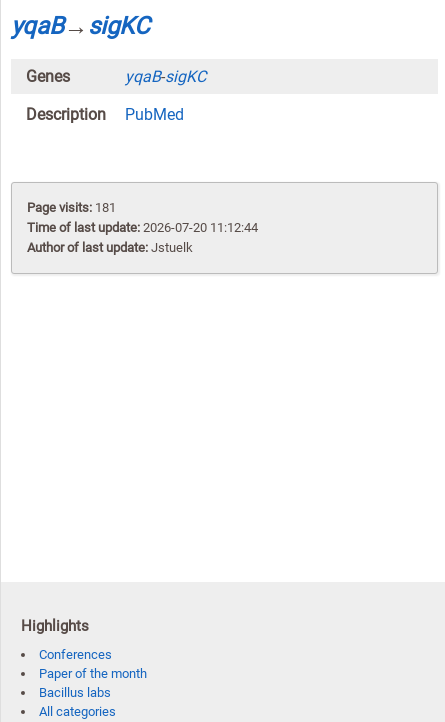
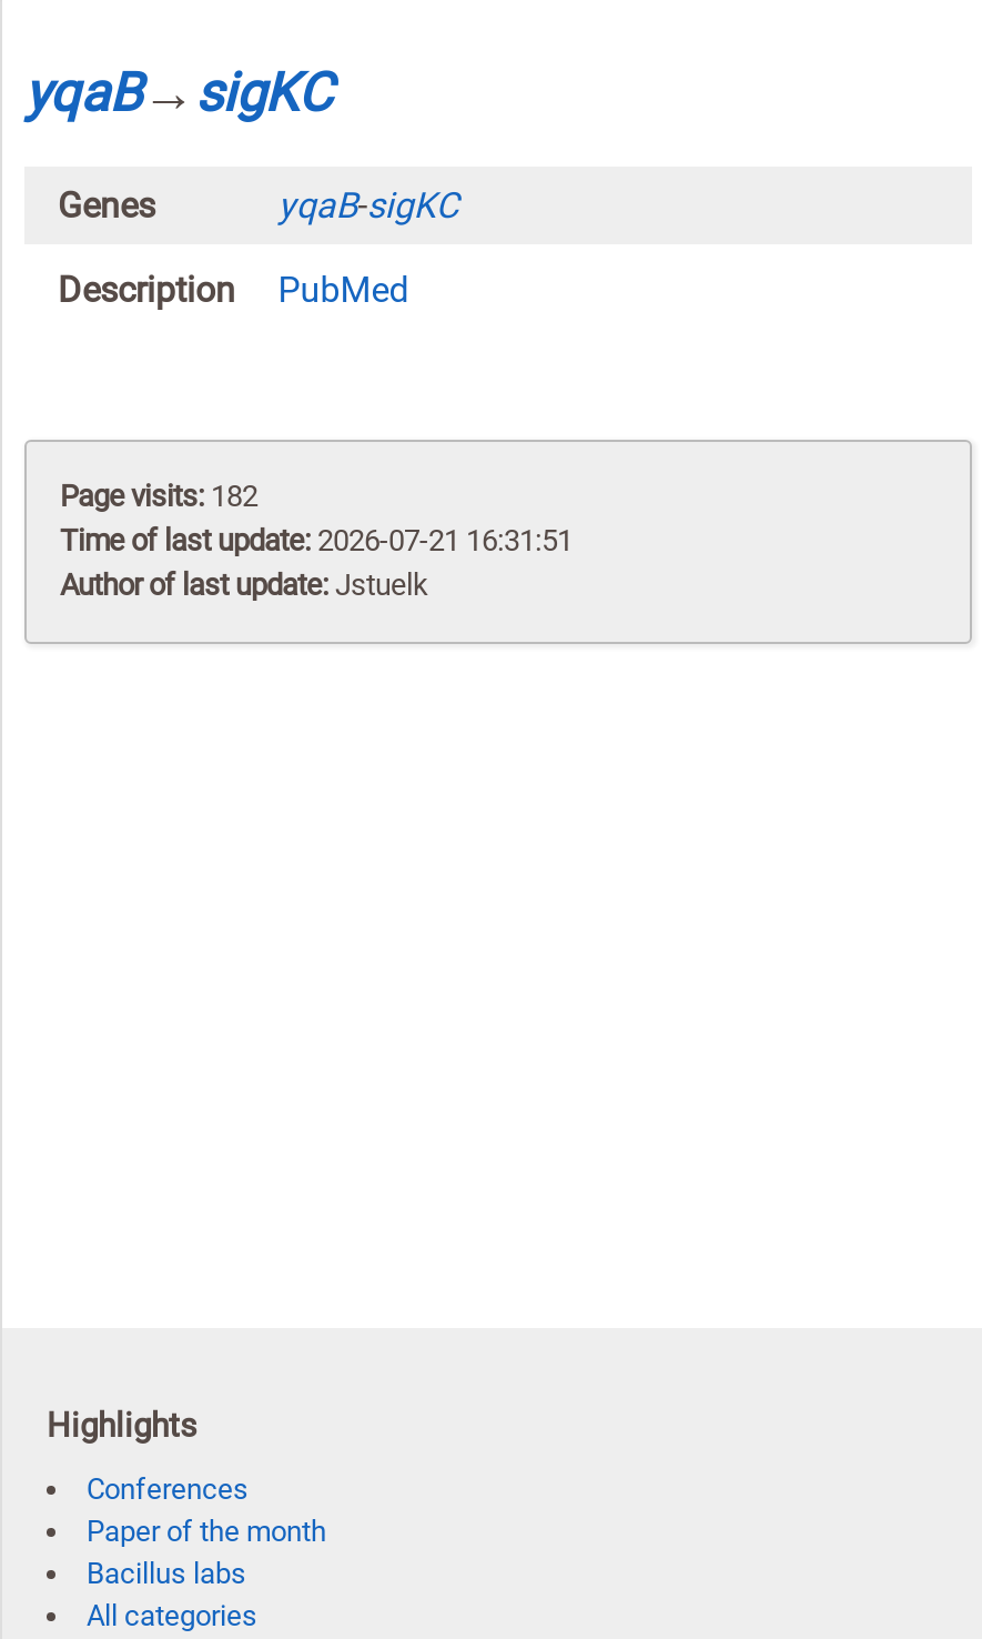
- Page visits: 181
+ Page visits: 182

- Time of last update: 2026-07-20 11:12:44
+ Time of last update: 2026-07-21 16:31:51
